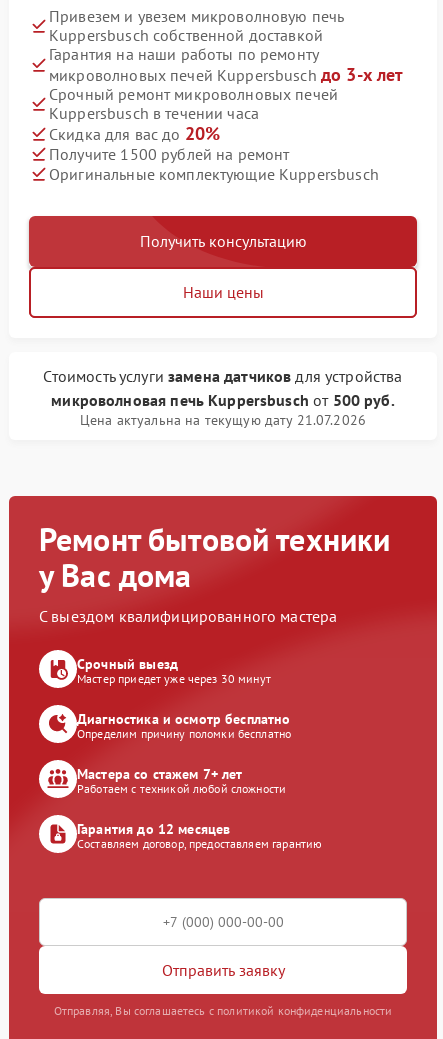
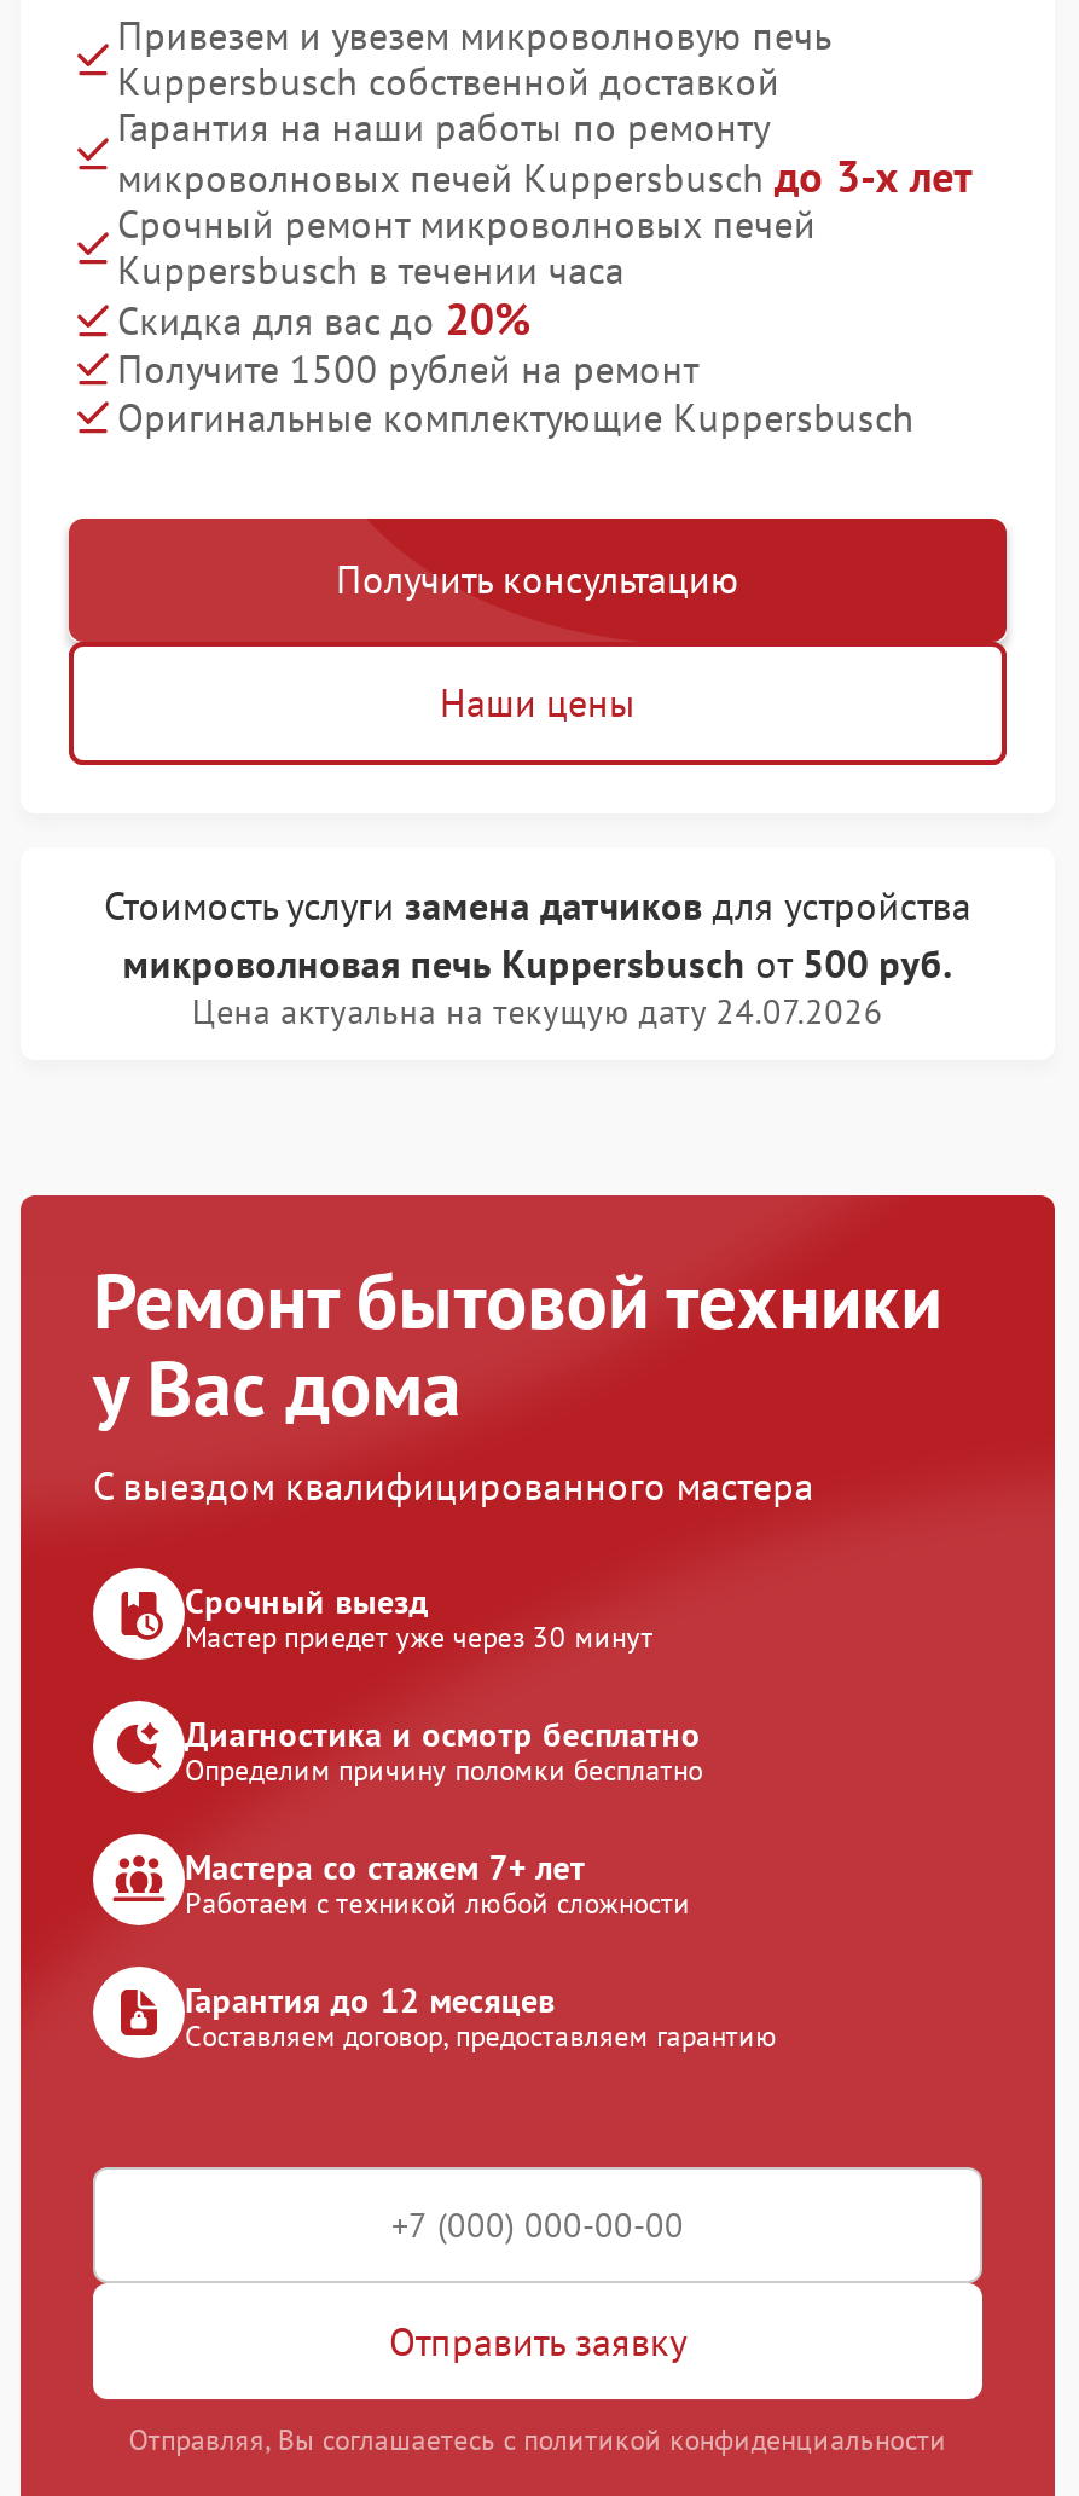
- Цена актуальна на текущую дату 21.07.2026
+ Цена актуальна на текущую дату 24.07.2026
